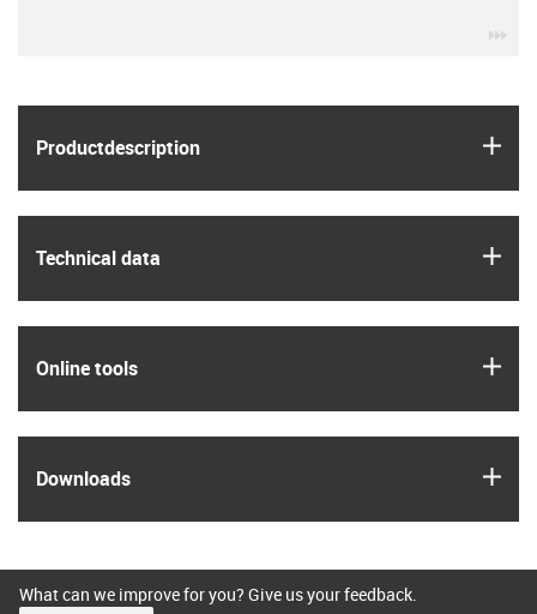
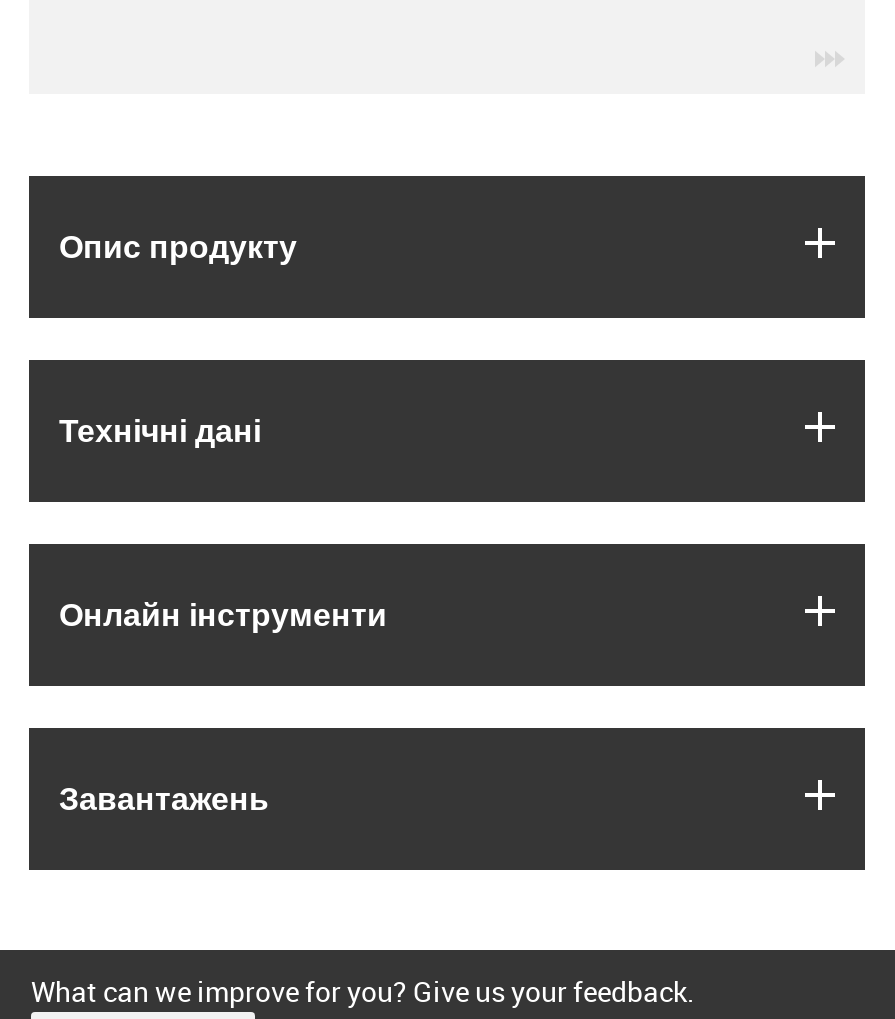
- Productdescription
+ Опис продукту

- Technical data
+ Технічні дані

- Online tools
+ Онлайн інструменти

- Downloads
+ Завантажень
